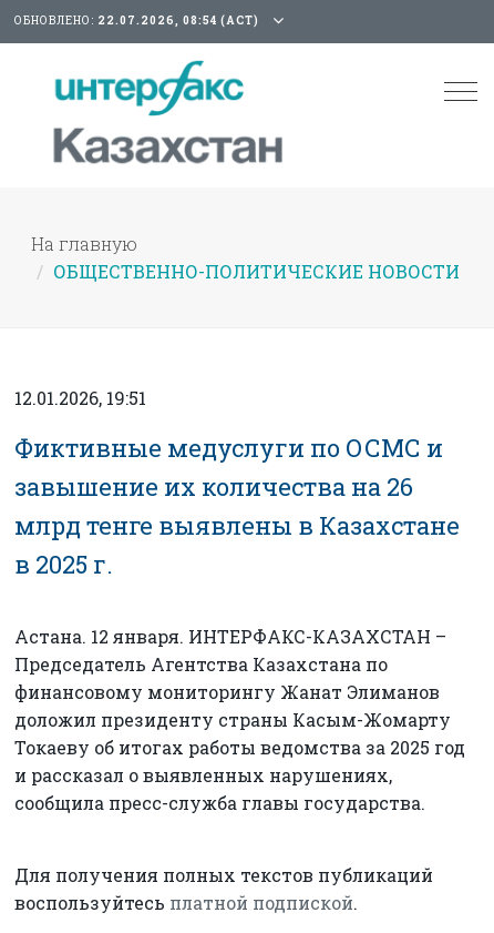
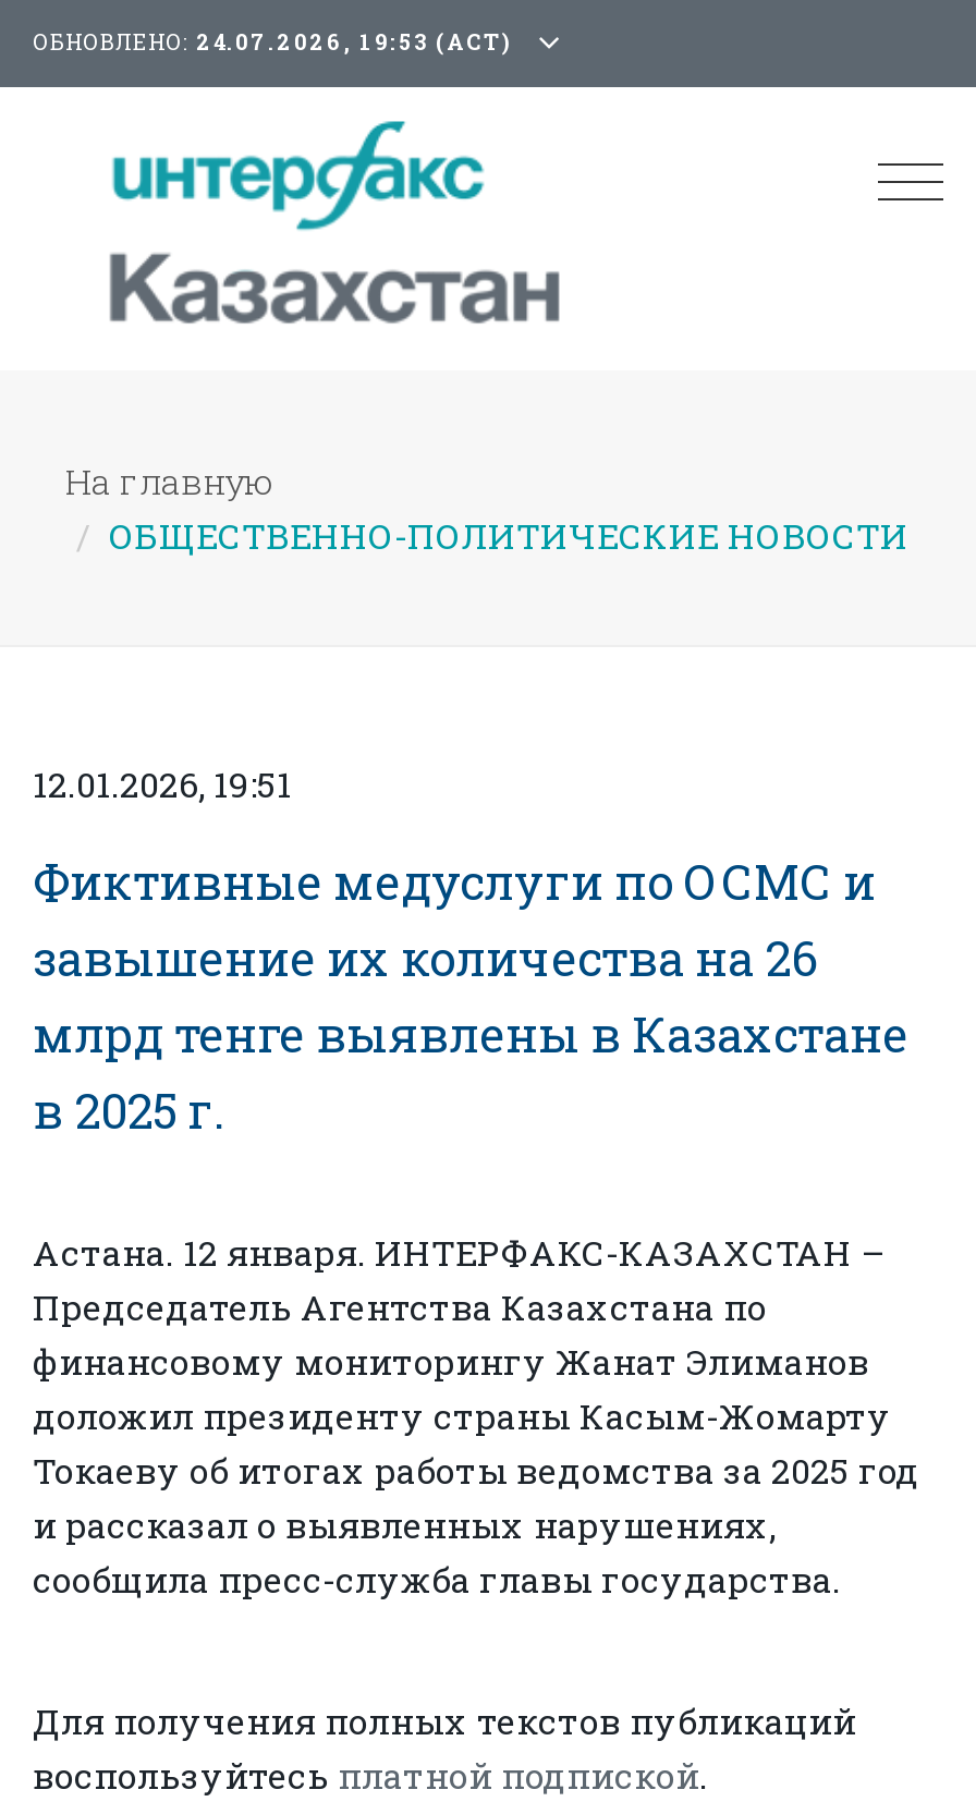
- ОБНОВЛЕНО: 22.07.2026, 08:54 (АСТ)
+ ОБНОВЛЕНО: 24.07.2026, 19:53 (АСТ)
